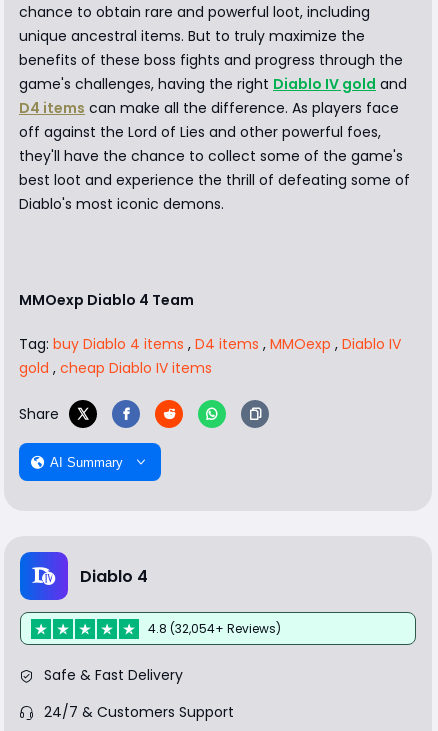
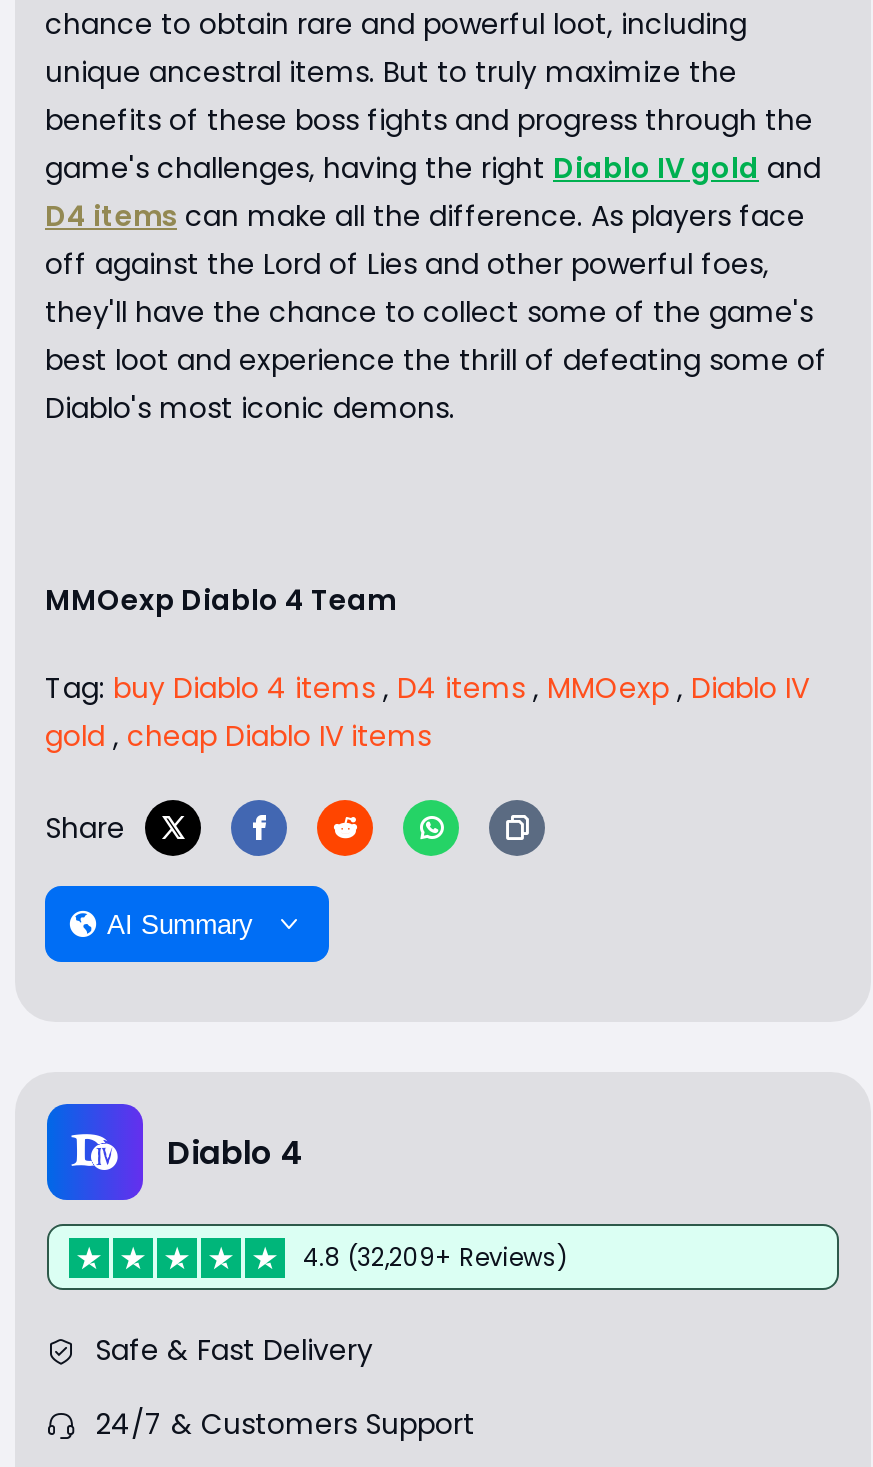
- 4.8 (32,054+ Reviews)
+ 4.8 (32,209+ Reviews)
